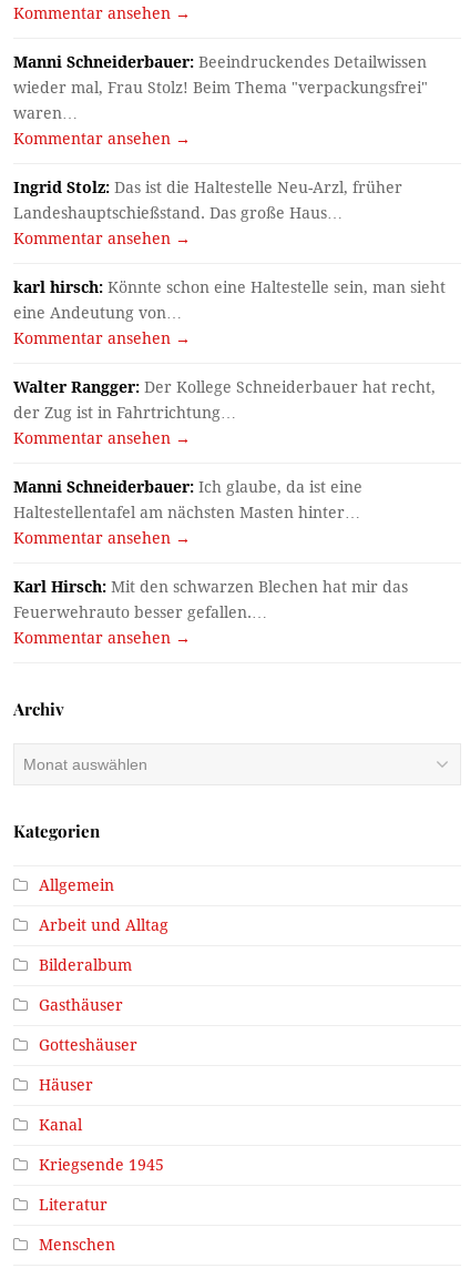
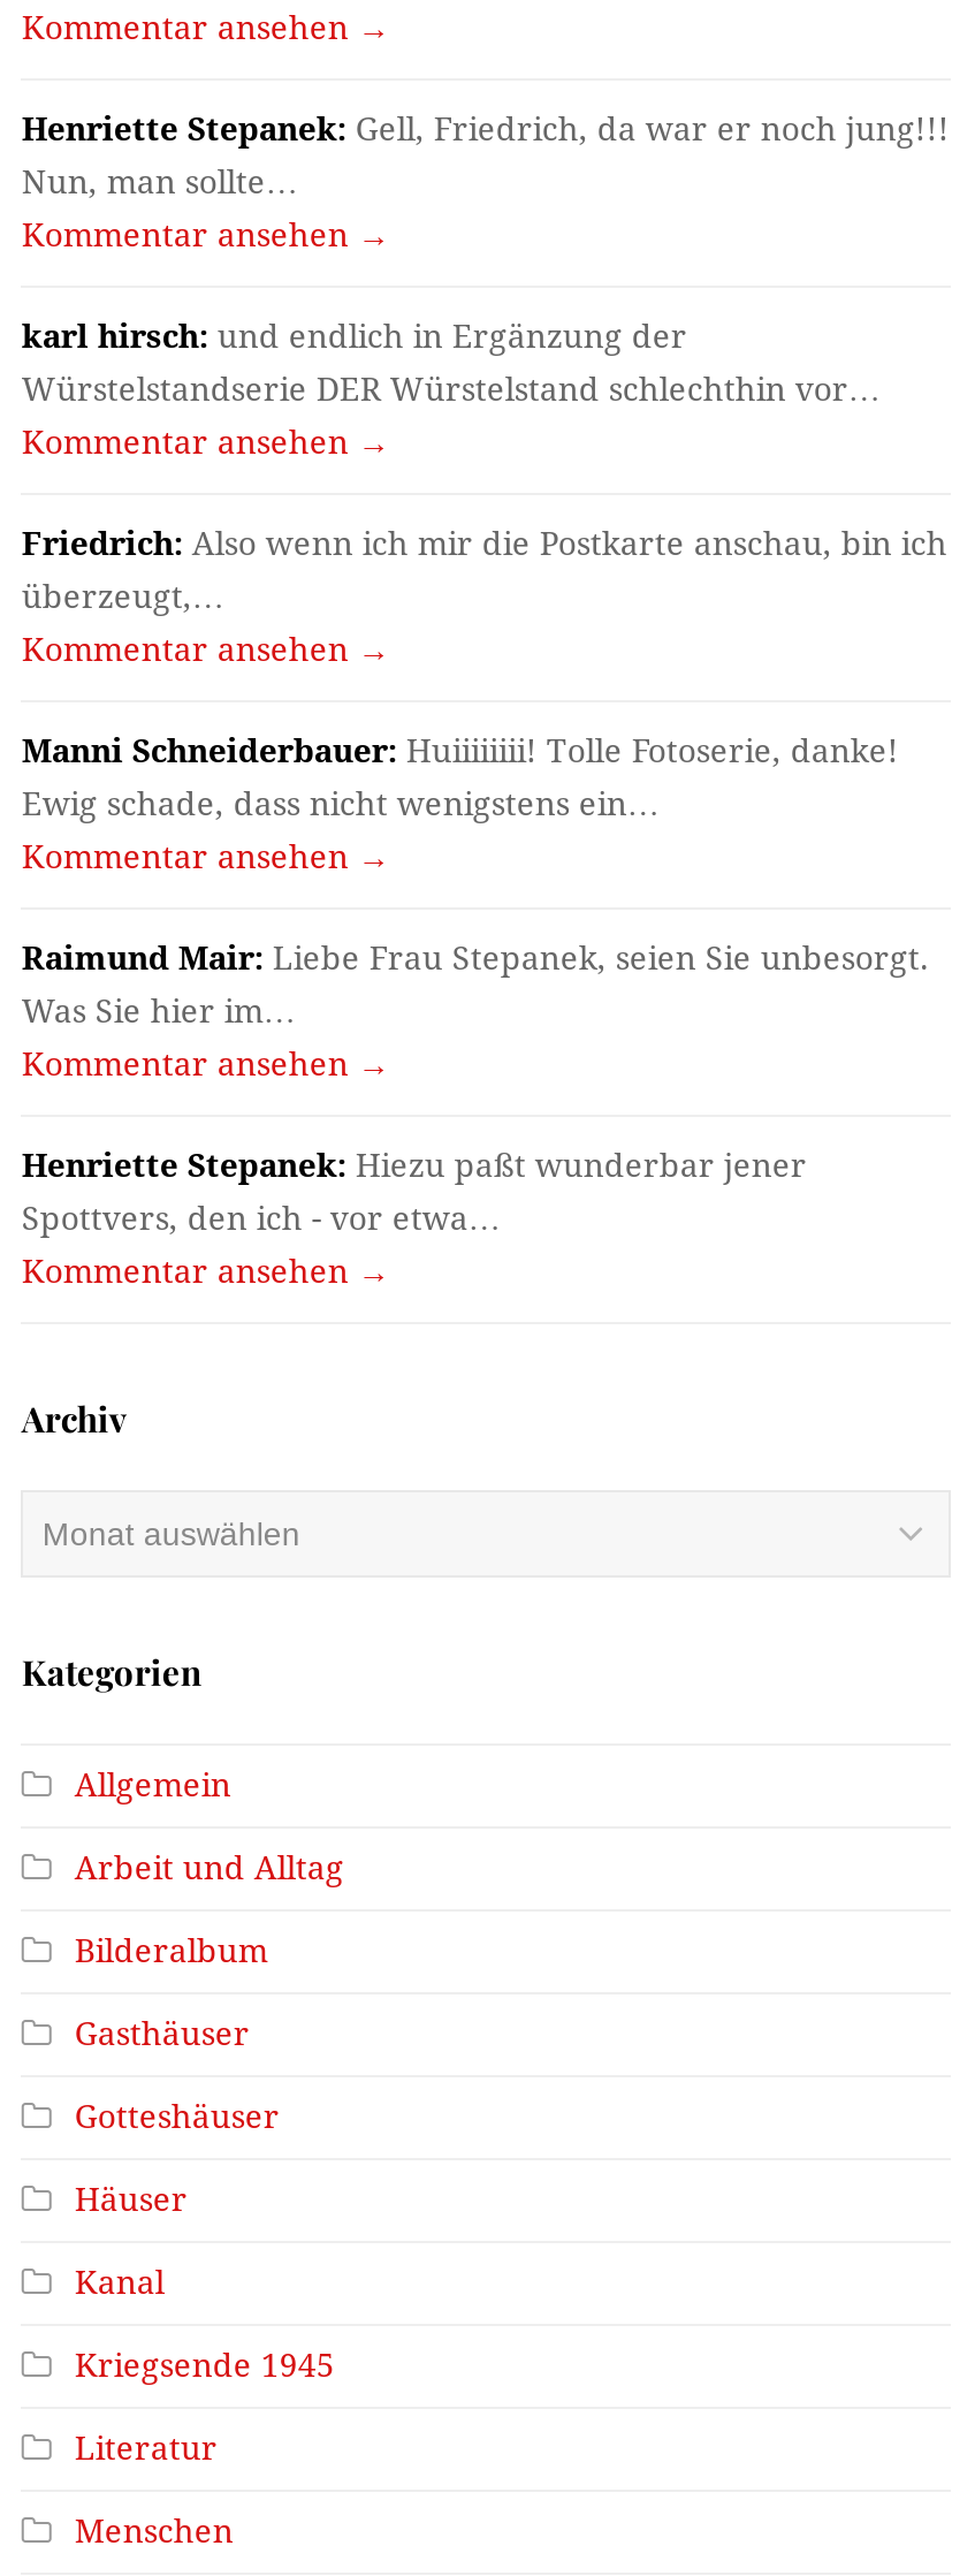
- Manni Schneiderbauer: Beeindruckendes Detailwissen
- wieder mal, Frau Stolz! Beim Thema "verpackungsfrei"
- waren…
+ Henriette Stepanek: Gell, Friedrich, da war er noch jung!!!
+ Nun, man sollte…

- Ingrid Stolz: Das ist die Haltestelle Neu-Arzl, früher
- Landeshauptschießstand. Das große Haus…
+ karl hirsch: und endlich in Ergänzung der
+ Würstelstandserie DER Würstelstand schlechthin vor…

- karl hirsch: Könnte schon eine Haltestelle sein, man sieht
- eine Andeutung von…
+ Friedrich: Also wenn ich mir die Postkarte anschau, bin ich
+ überzeugt,…

- Walter Rangger: Der Kollege Schneiderbauer hat recht,
- der Zug ist in Fahrtrichtung…
+ Manni Schneiderbauer: Huiiiiiiii! Tolle Fotoserie, danke!
+ Ewig schade, dass nicht wenigstens ein…

- Manni Schneiderbauer: Ich glaube, da ist eine
- Haltestellentafel am nächsten Masten hinter…
+ Raimund Mair: Liebe Frau Stepanek, seien Sie unbesorgt.
+ Was Sie hier im…

- Karl Hirsch: Mit den schwarzen Blechen hat mir das
- Feuerwehrauto besser gefallen.…
+ Henriette Stepanek: Hiezu paßt wunderbar jener
+ Spottvers, den ich - vor etwa…
